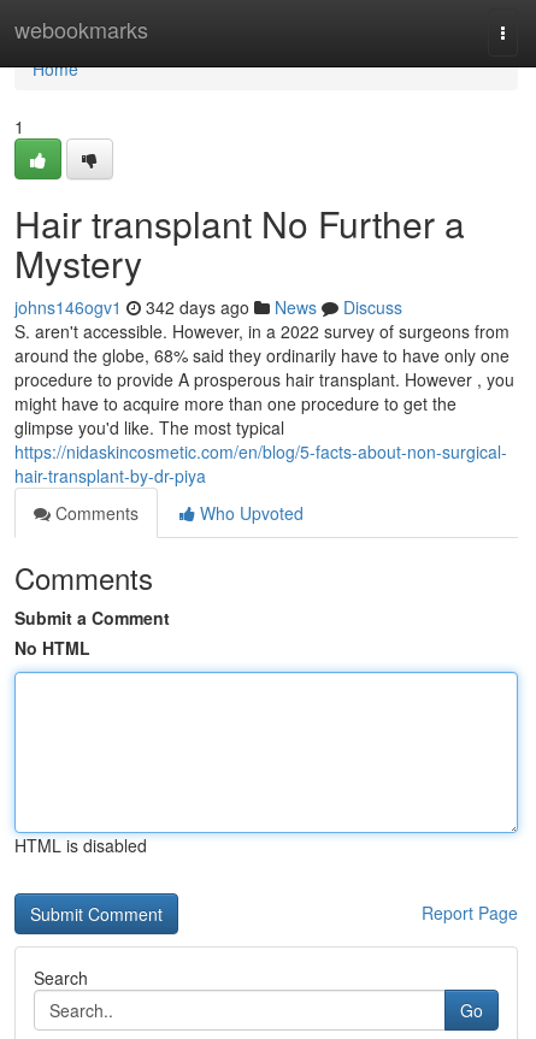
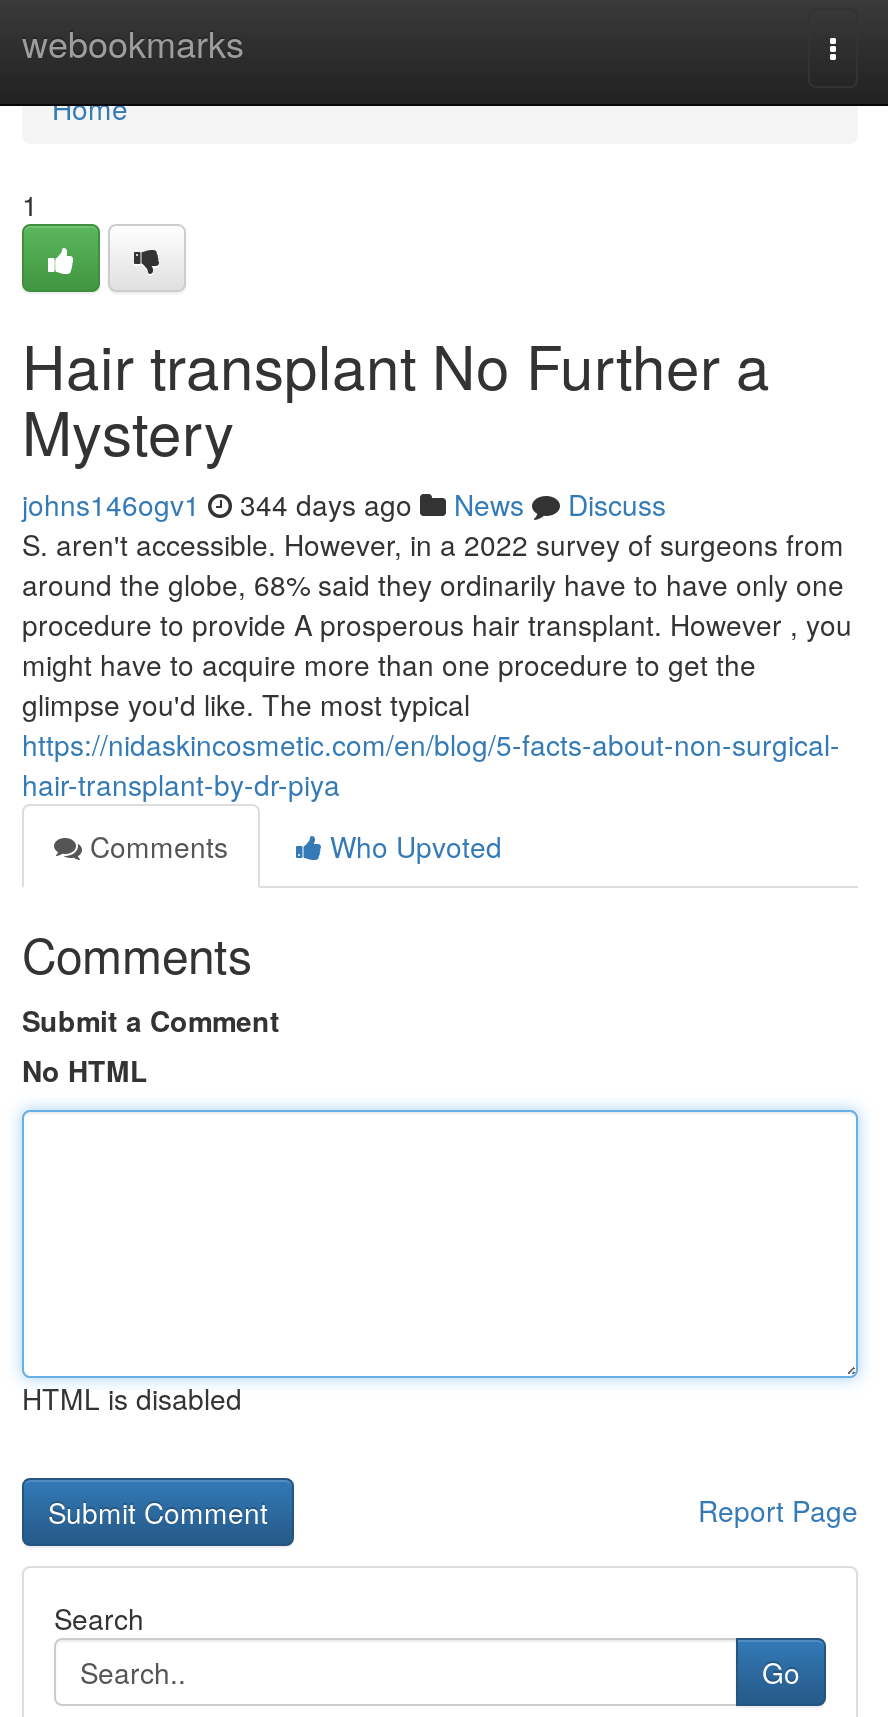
- johns146ogv1 342 days ago News Discuss
+ johns146ogv1 344 days ago News Discuss
